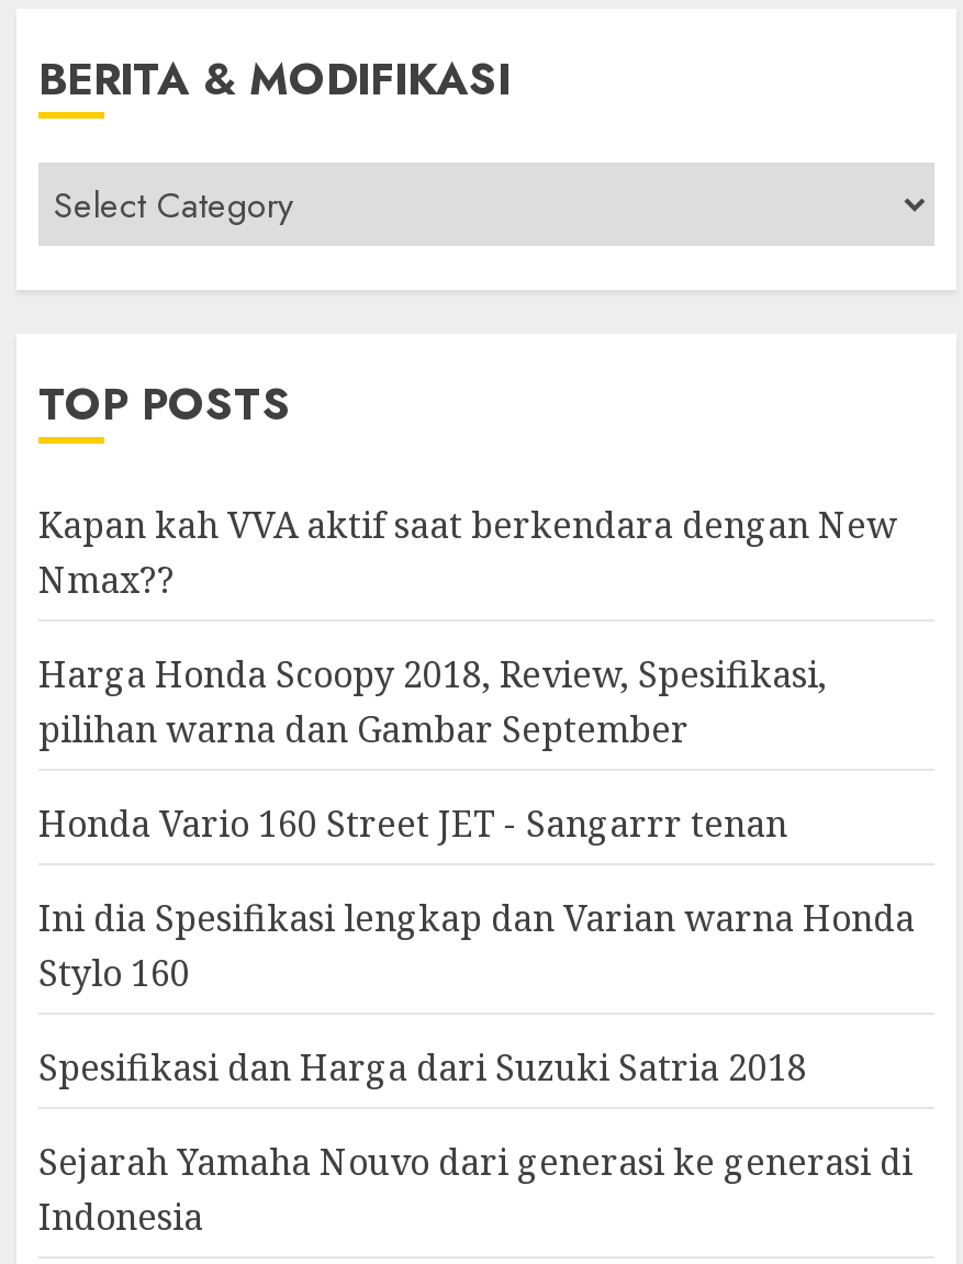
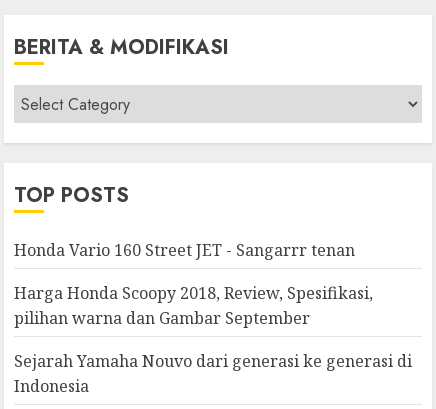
- Kapan kah VVA aktif saat berkendara dengan New
- Nmax??

moved up: Honda Vario 160 Street JET - Sangarrr tenan

- Ini dia Spesifikasi lengkap dan Varian warna Honda
- Stylo 160
- Spesifikasi dan Harga dari Suzuki Satria 2018
